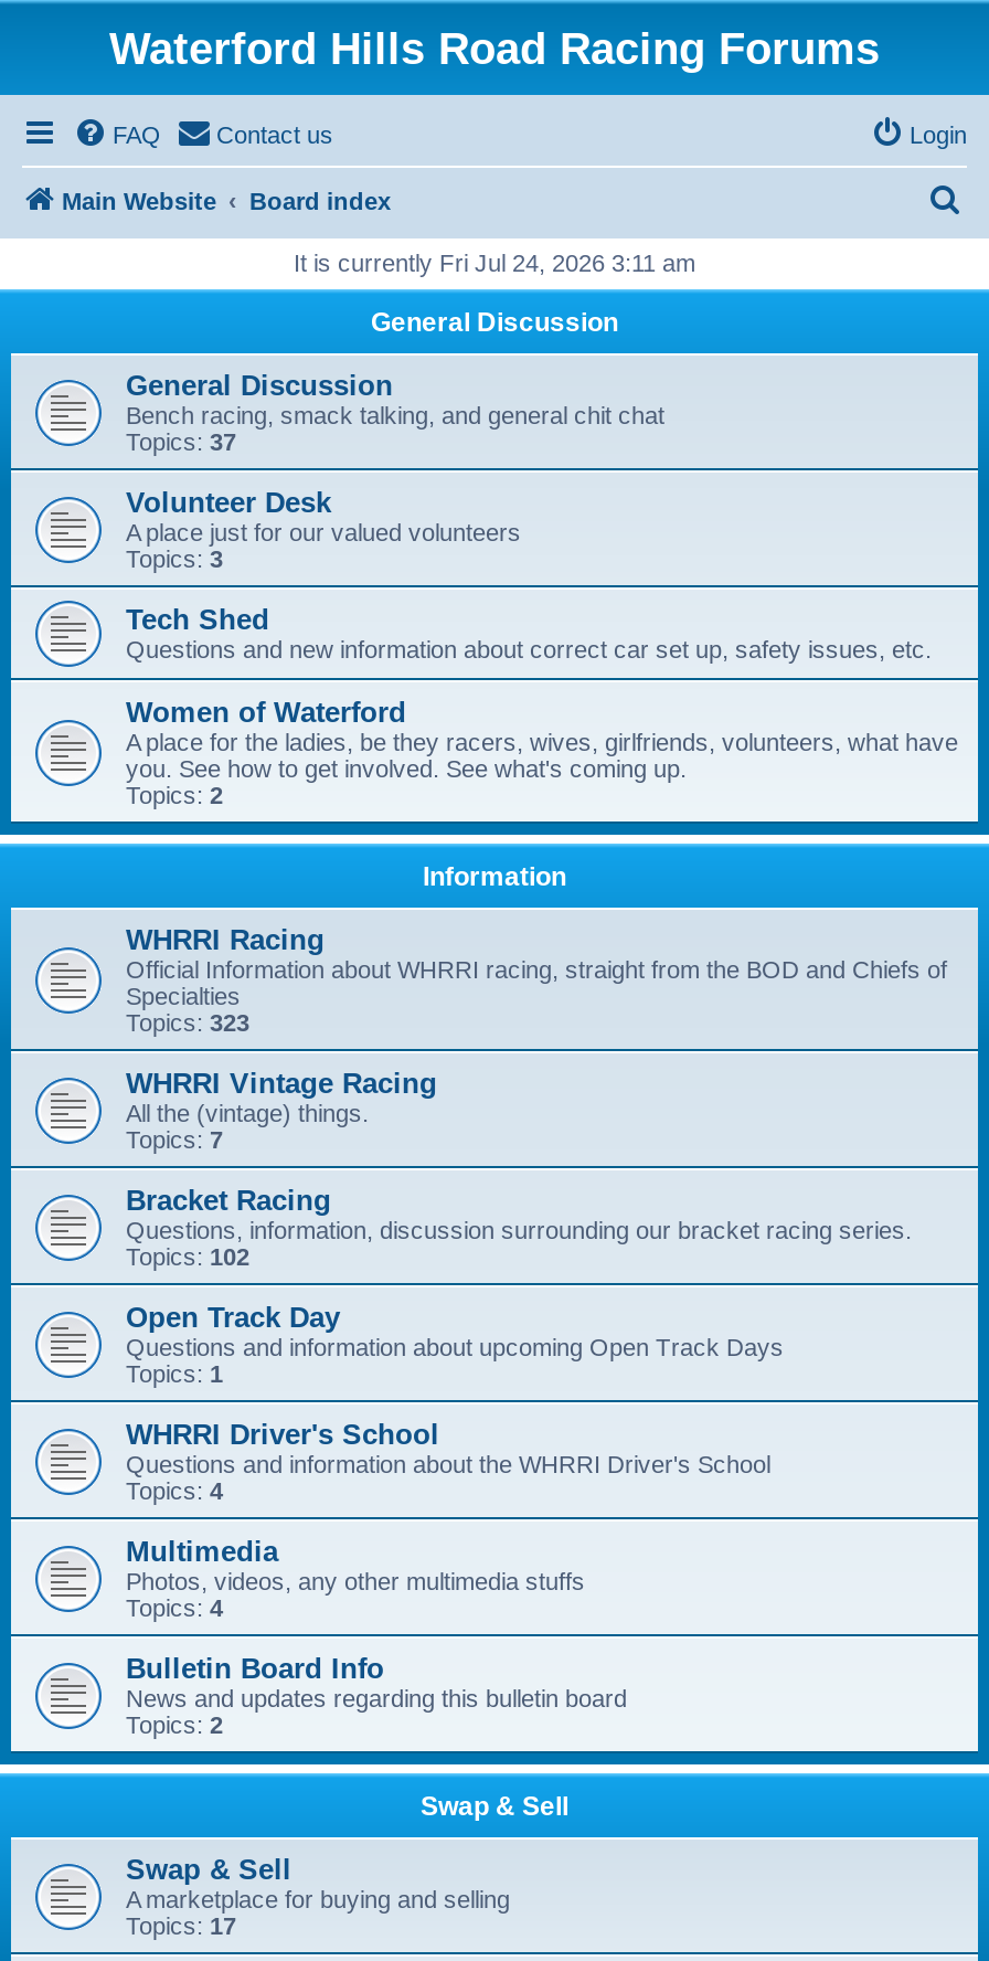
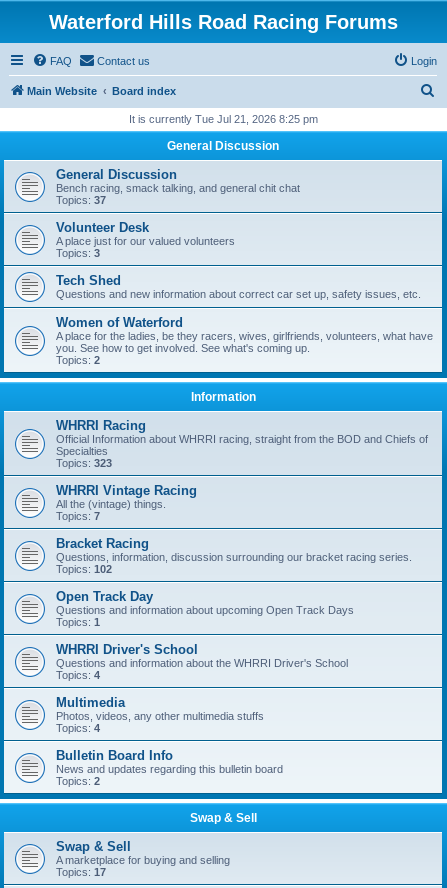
- It is currently Fri Jul 24, 2026 3:11 am
+ It is currently Tue Jul 21, 2026 8:25 pm
